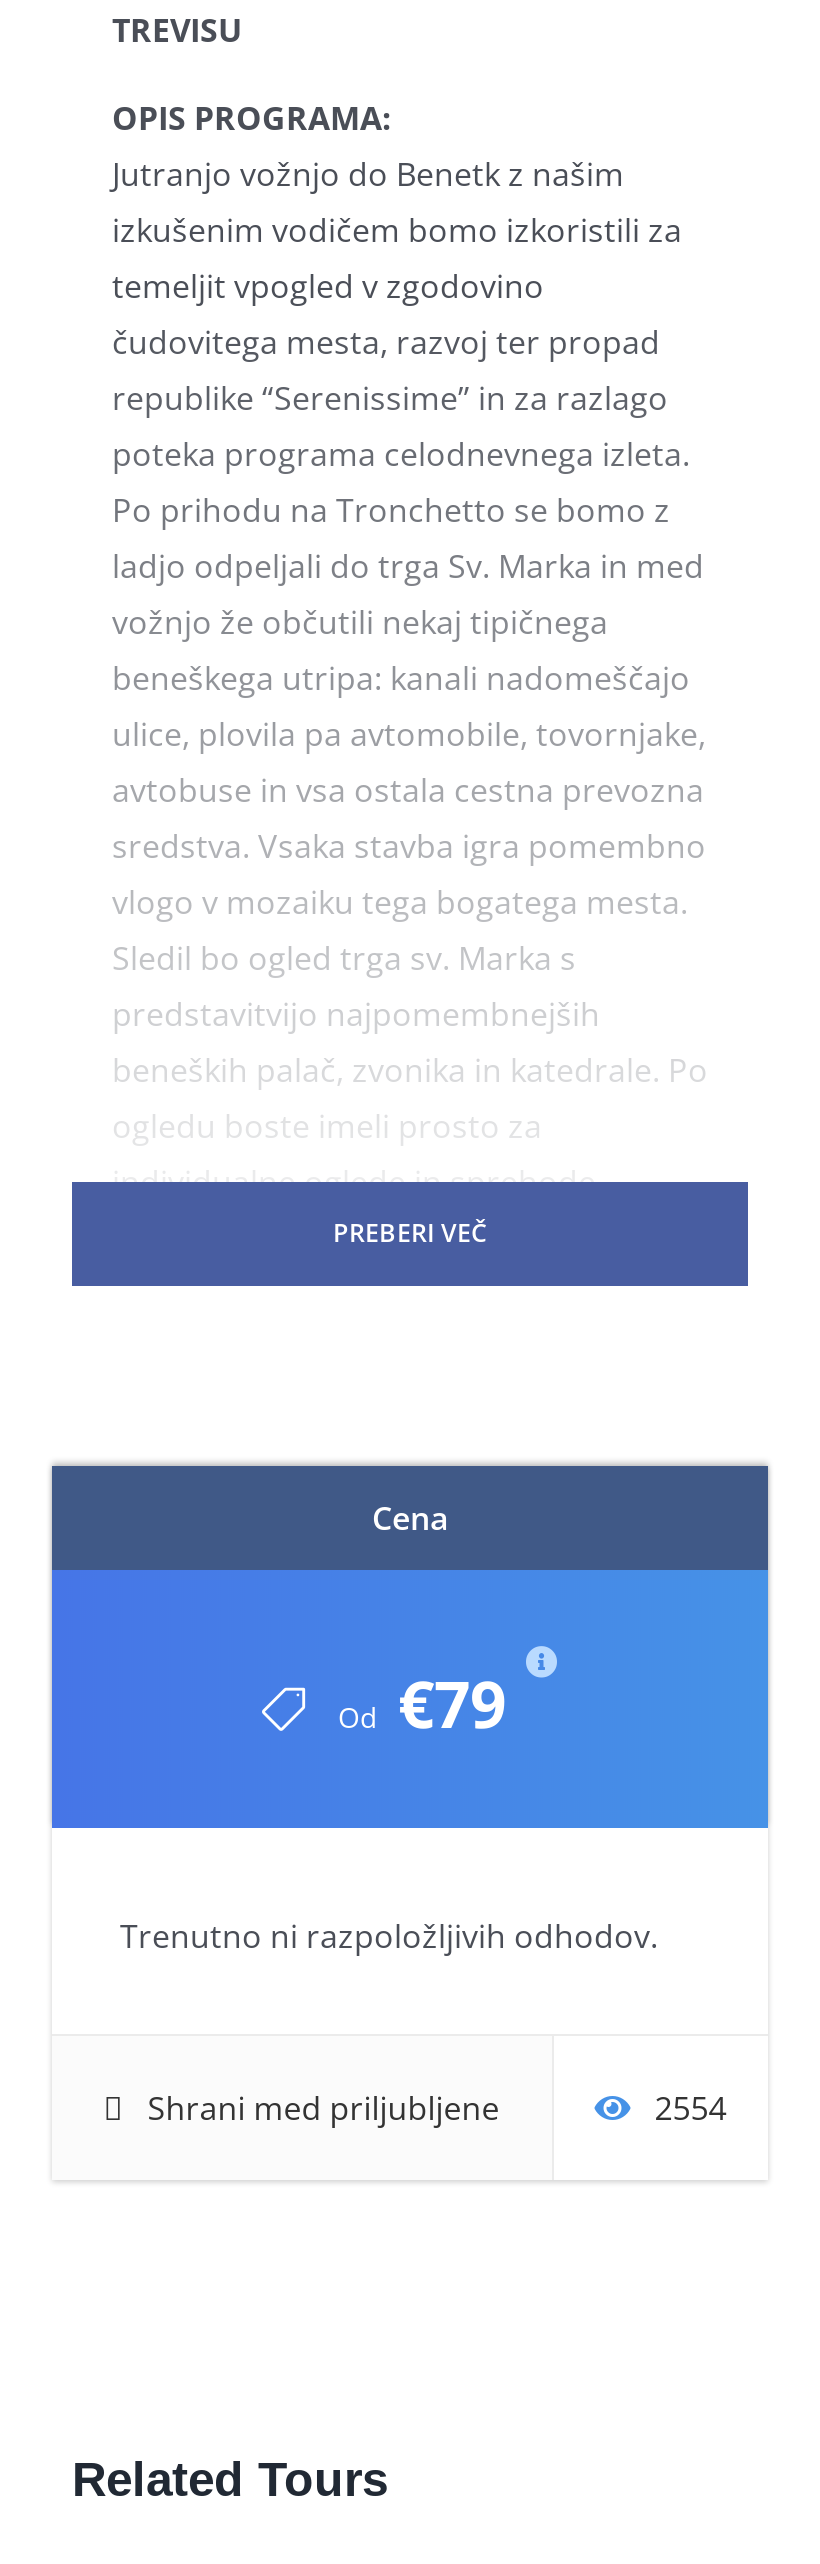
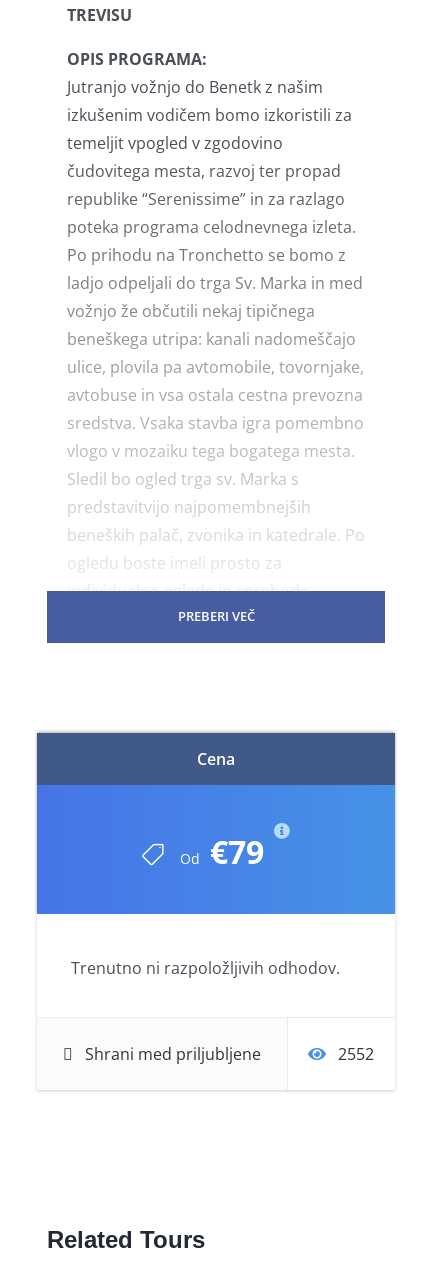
- 2554
+ 2552
